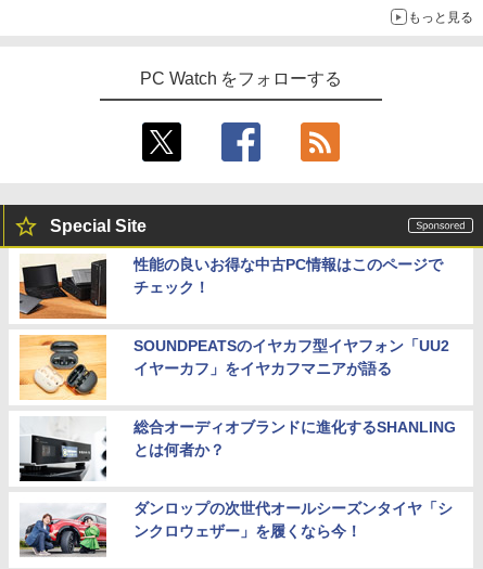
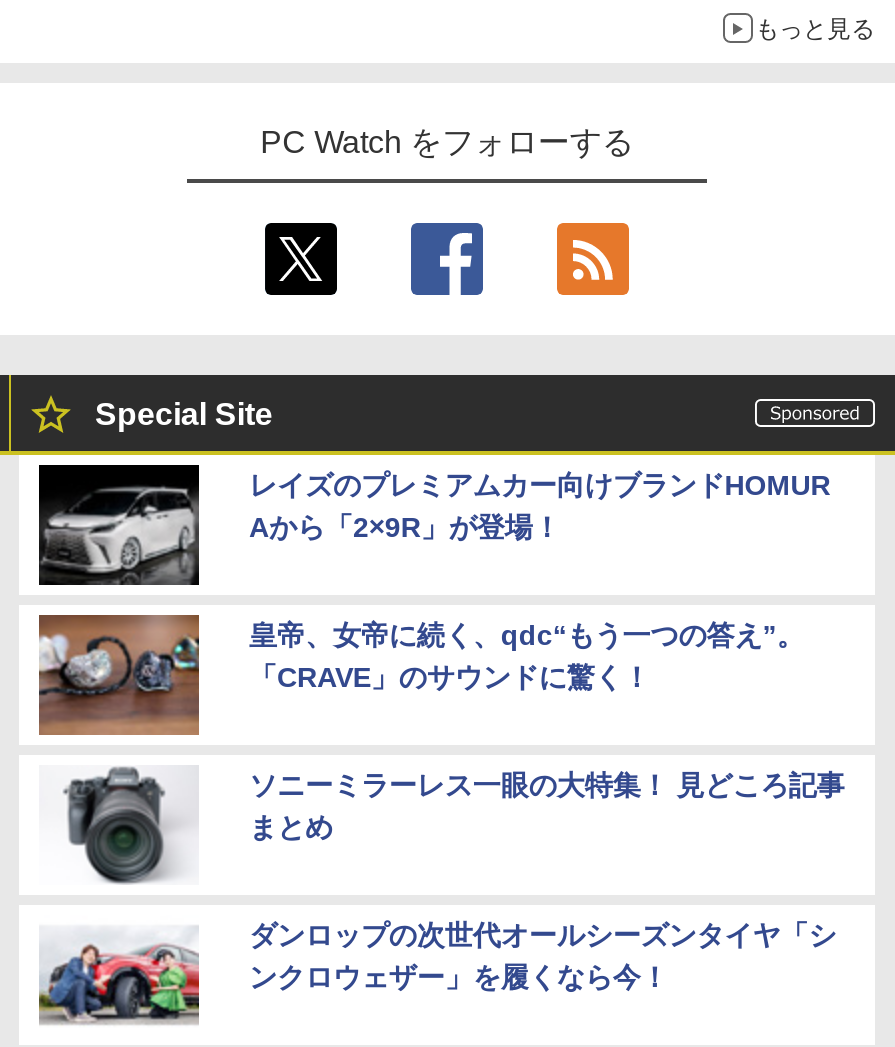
- [image]
- 性能の良いお得な中古PC情報はこのページで
- チェック！
+ [image]
+ レイズのプレミアムカー向けブランドHOMUR
+ Aから「2×9R」が登場！

- [image]
- SOUNDPEATSのイヤカフ型イヤフォン「UU2
- イヤーカフ」をイヤカフマニアが語る
+ [image]
+ 皇帝、女帝に続く、qdc“もう一つの答え”。
+ 「CRAVE」のサウンドに驚く！

- [image]
- 総合オーディオブランドに進化するSHANLING
- とは何者か？
+ [image]
+ ソニーミラーレス一眼の大特集！ 見どころ記事
+ まとめ
